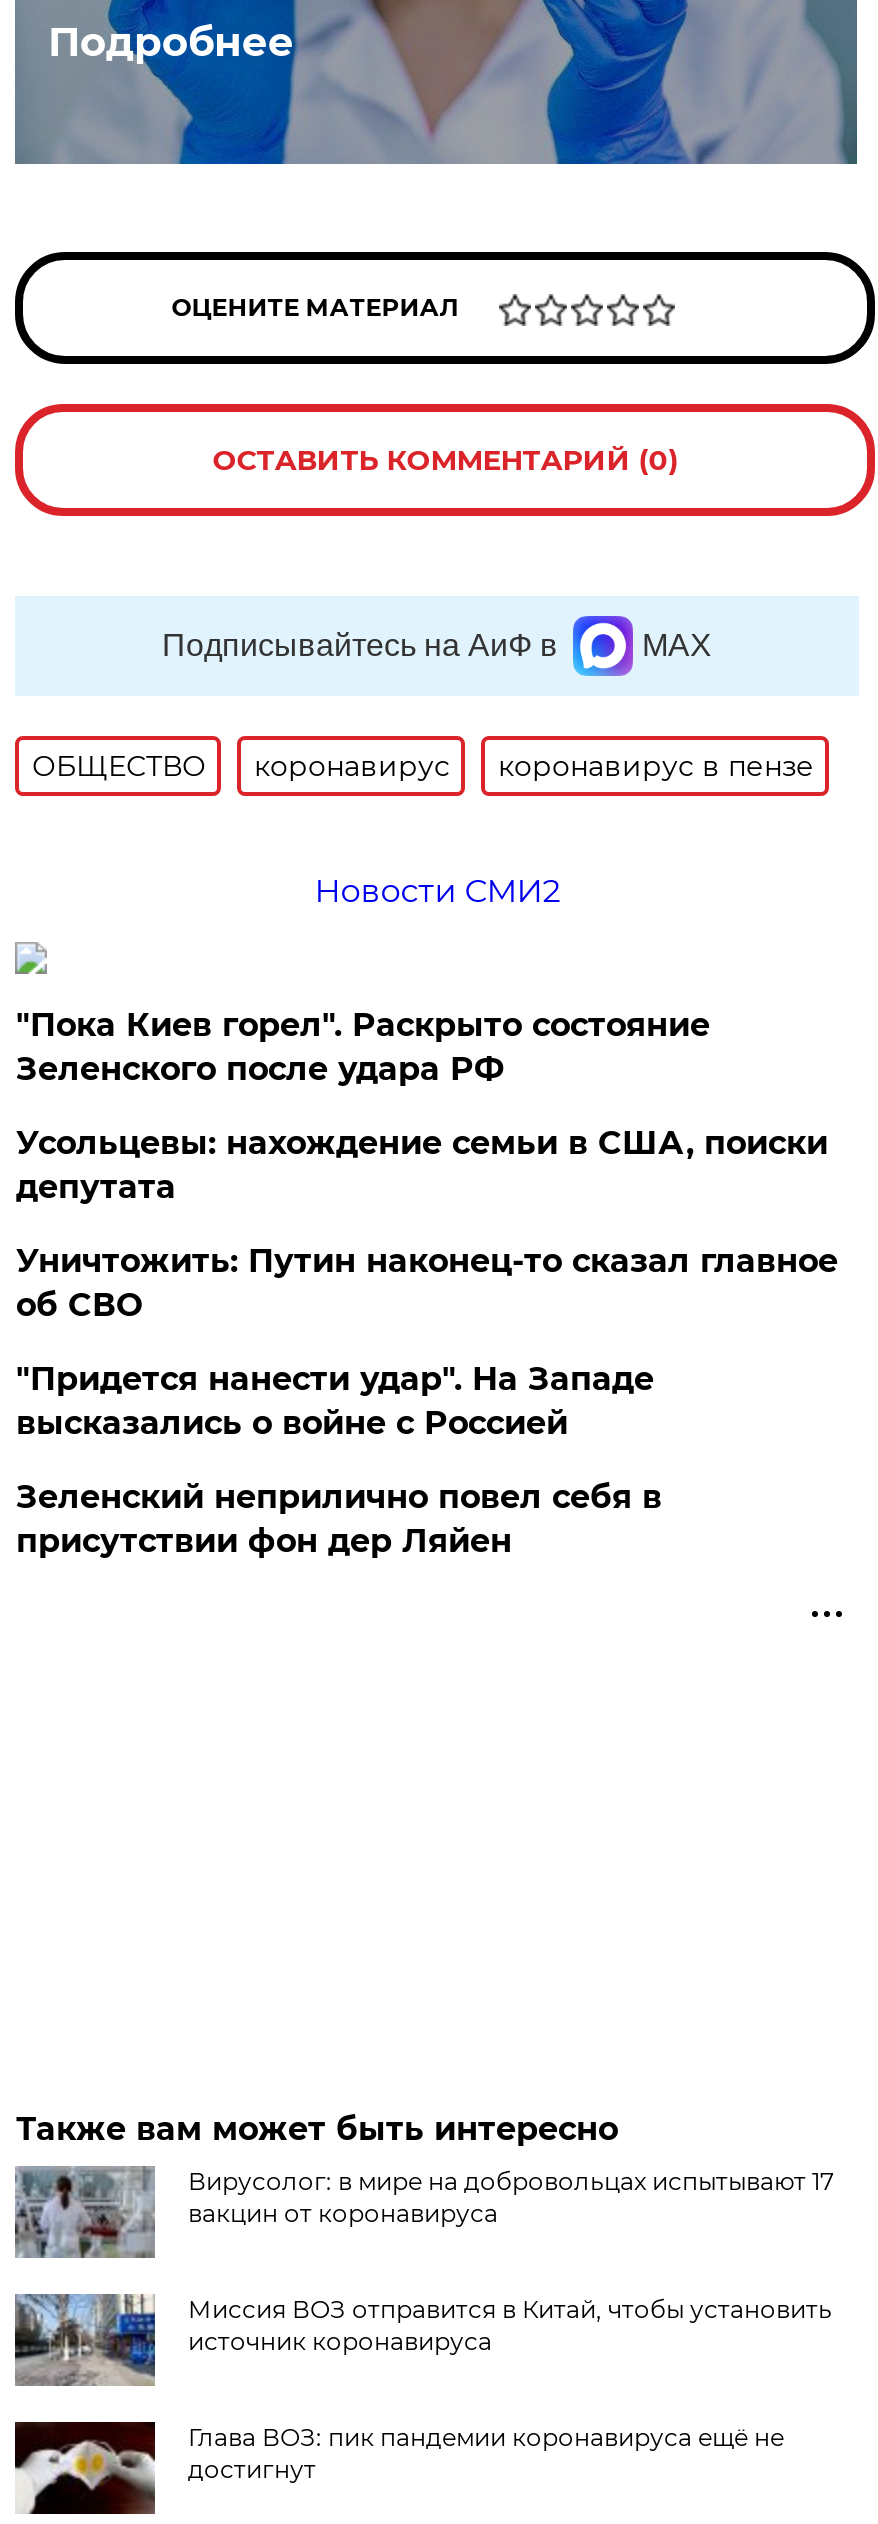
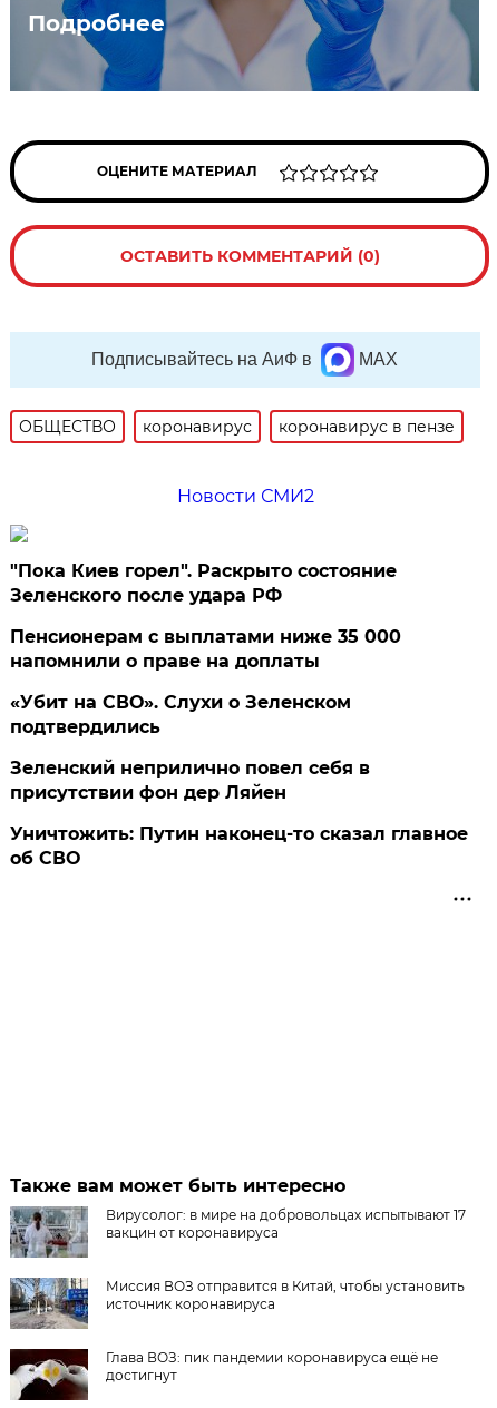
- Усольцевы: нахождение семьи в США, поиски
- депутата
- "Придется нанести удар". На Западе
- высказались о войне с Россией
+ Пенсионерам с выплатами ниже 35 000
+ напомнили о праве на доплаты
+ «Убит на СВО». Слухи о Зеленском
+ подтвердились

moved down: Уничтожить: Путин наконец-то сказал главное | об СВО

moved up: Зеленский неприлично повел cебя в | присутствии фон дер Ляйен
